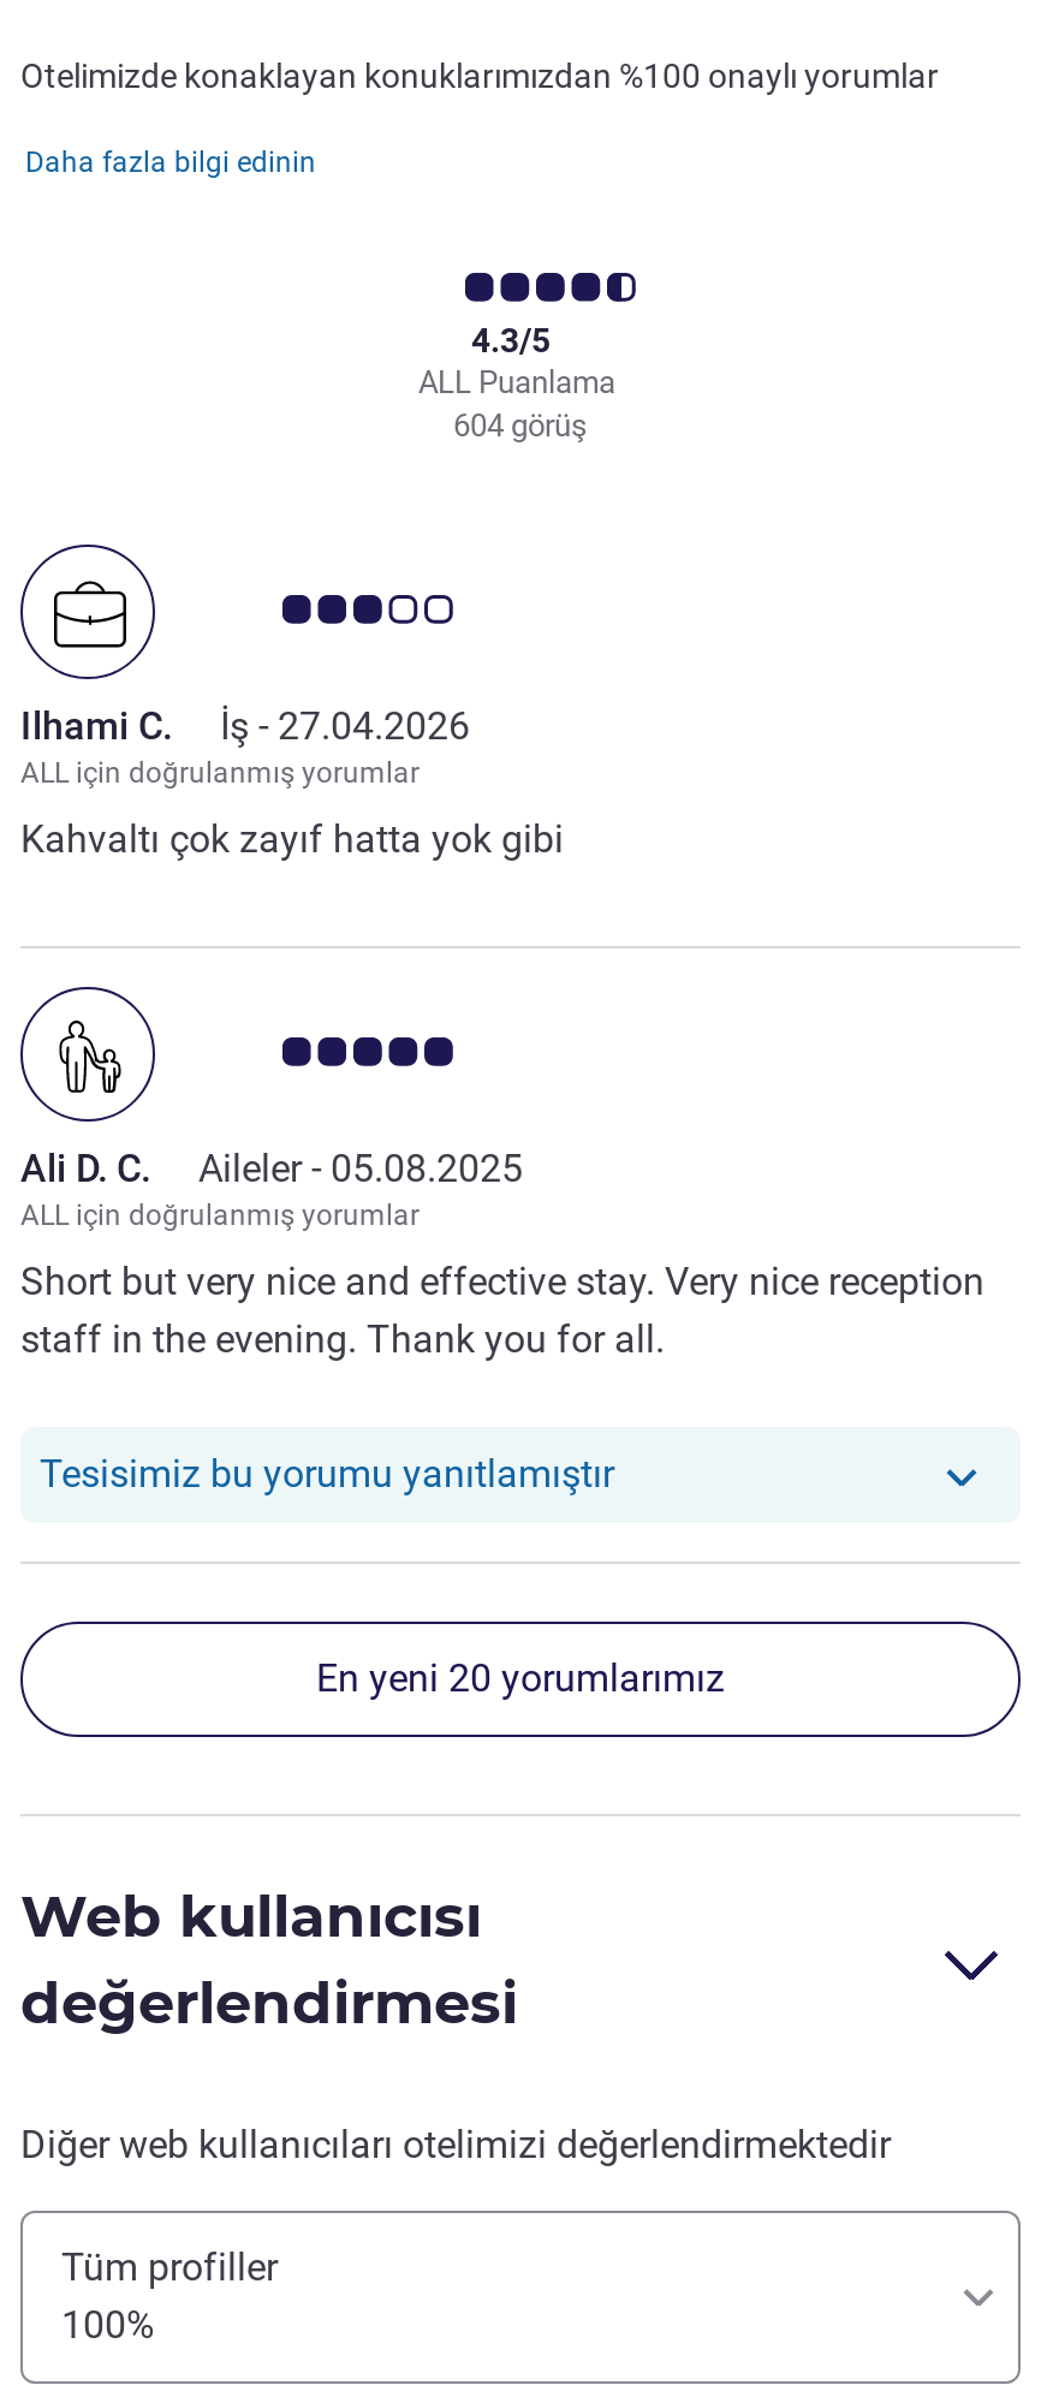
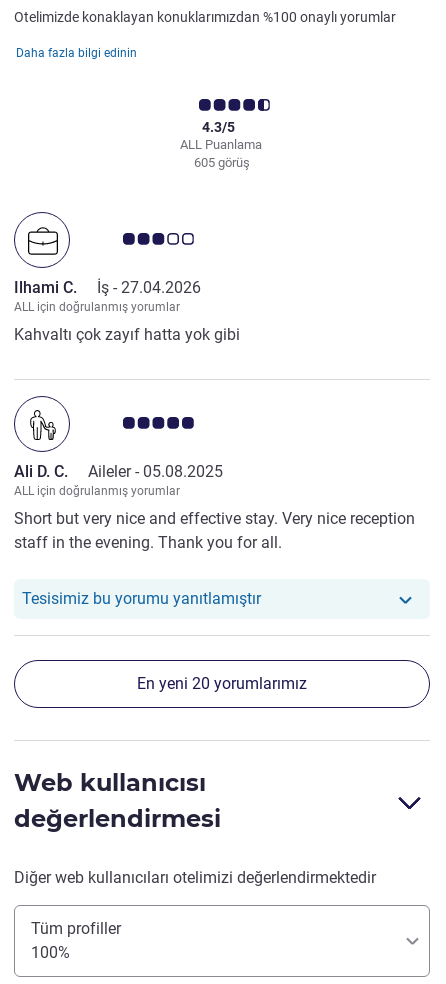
- 604 görüş
+ 605 görüş
